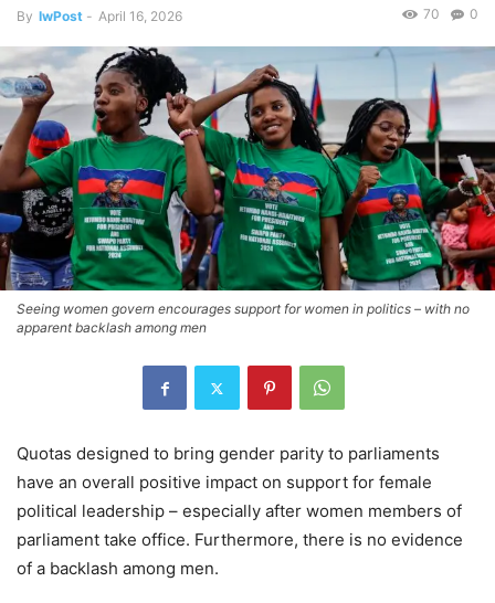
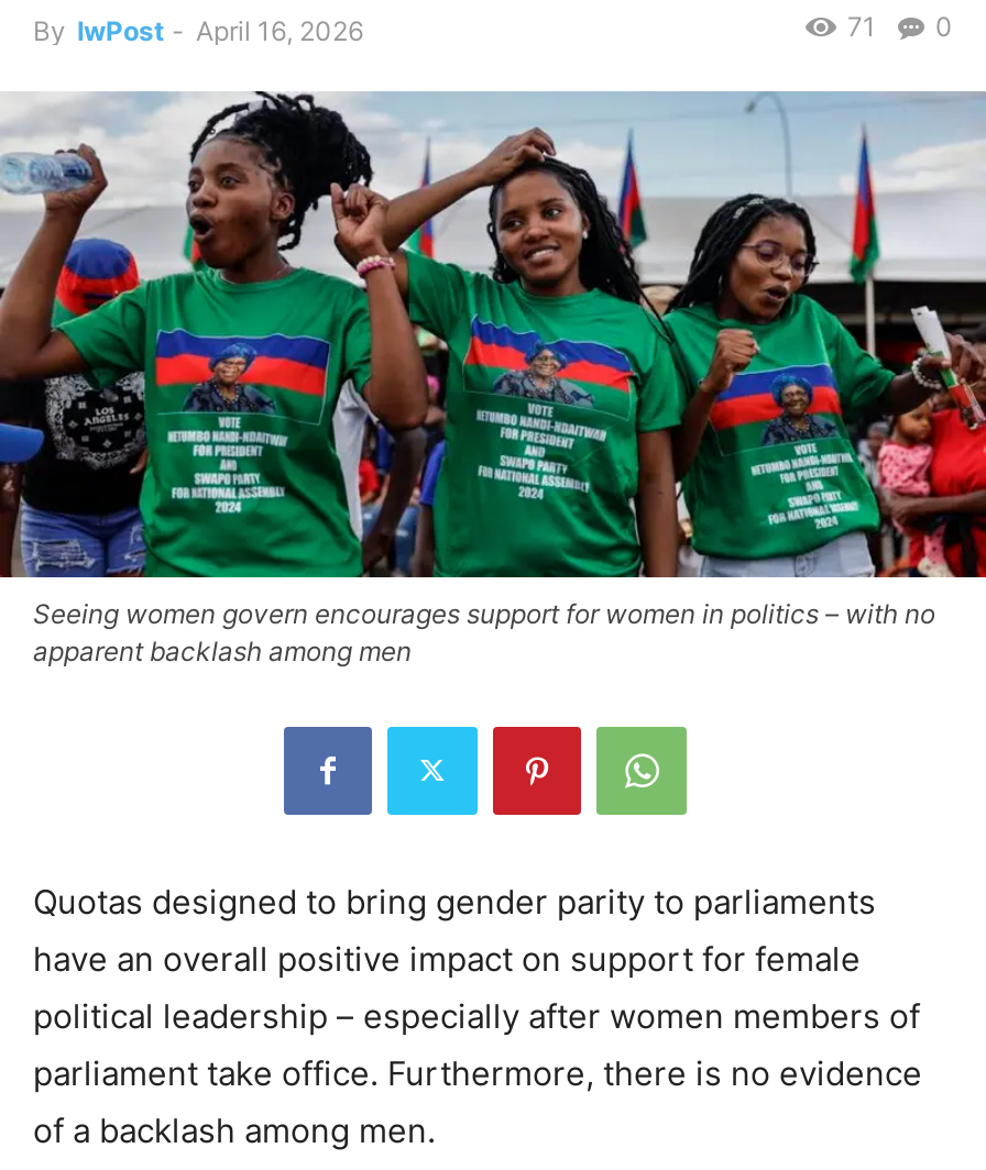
- 70 0
+ 71 0
